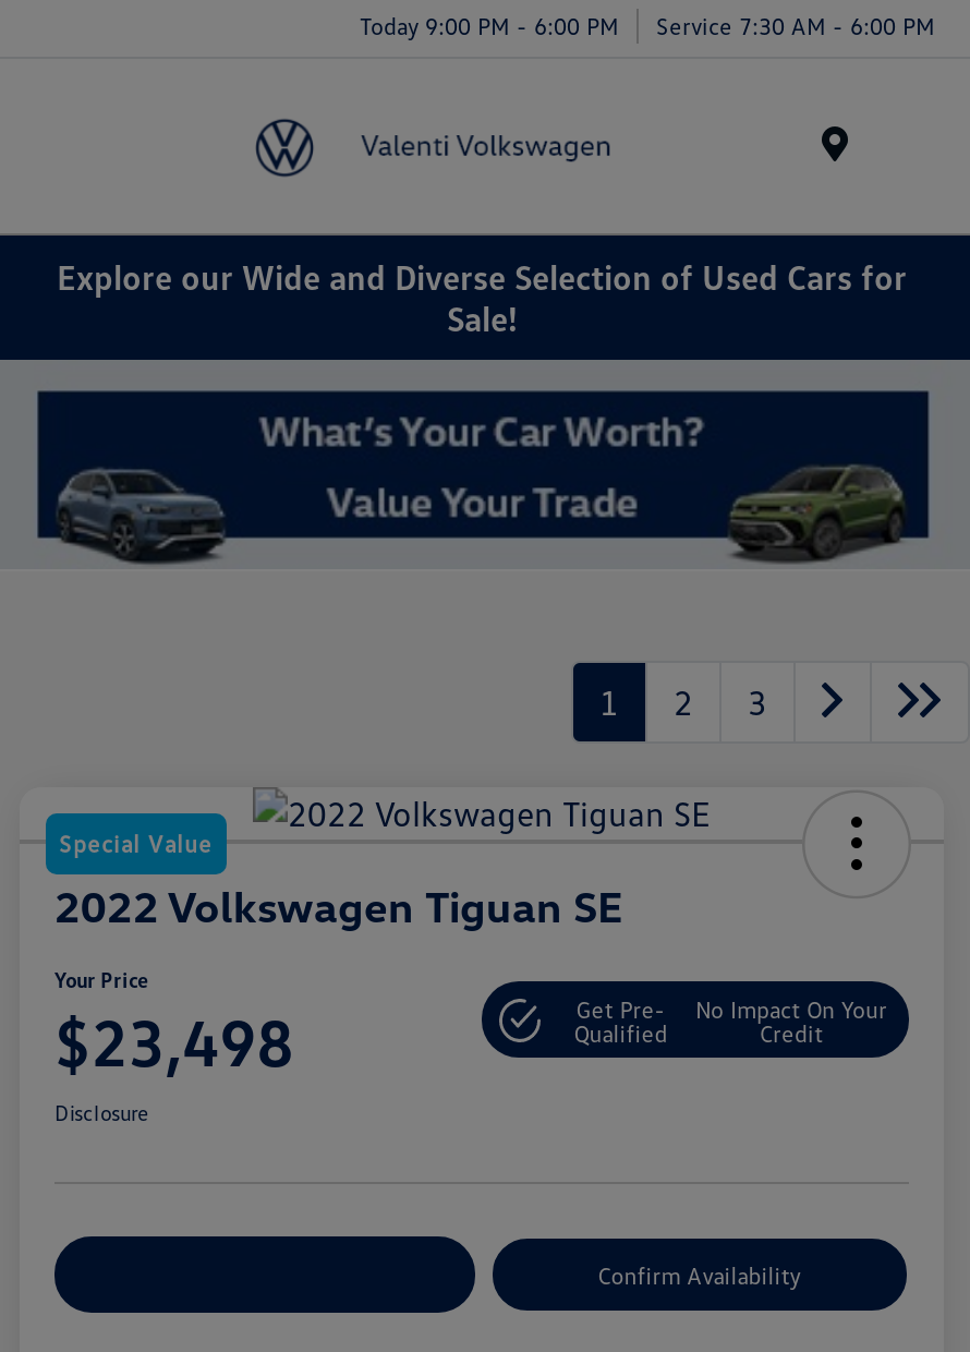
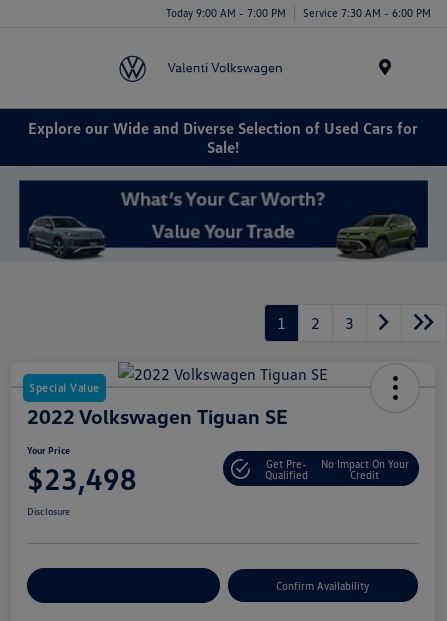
- Today 9:00 PM - 6:00 PM Service 7:30 AM - 6:00 PM
+ Today 9:00 AM - 7:00 PM Service 7:30 AM - 6:00 PM
